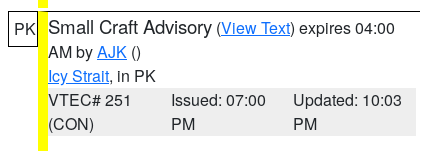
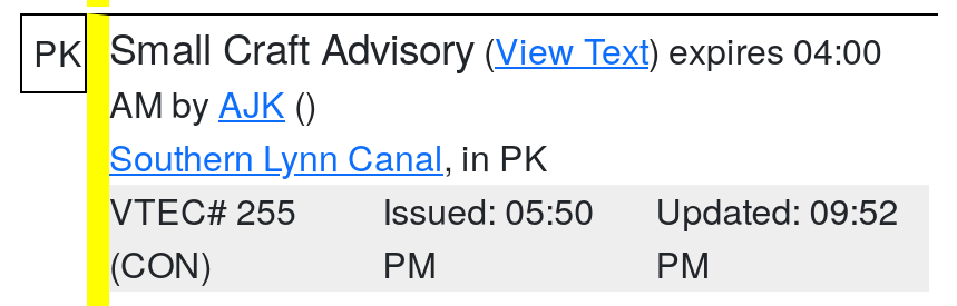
- Icy Strait, in PK
- VTEC# 251
+ Southern Lynn Canal, in PK
+ VTEC# 255

- Issued: 07:00
+ Issued: 05:50

- Updated: 10:03
+ Updated: 09:52
